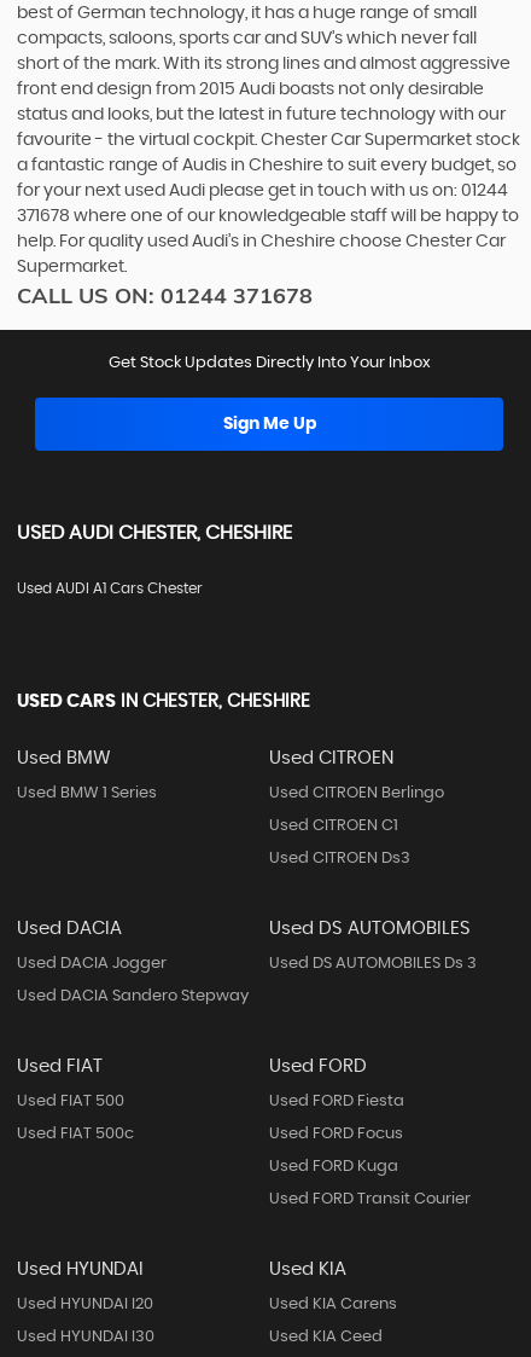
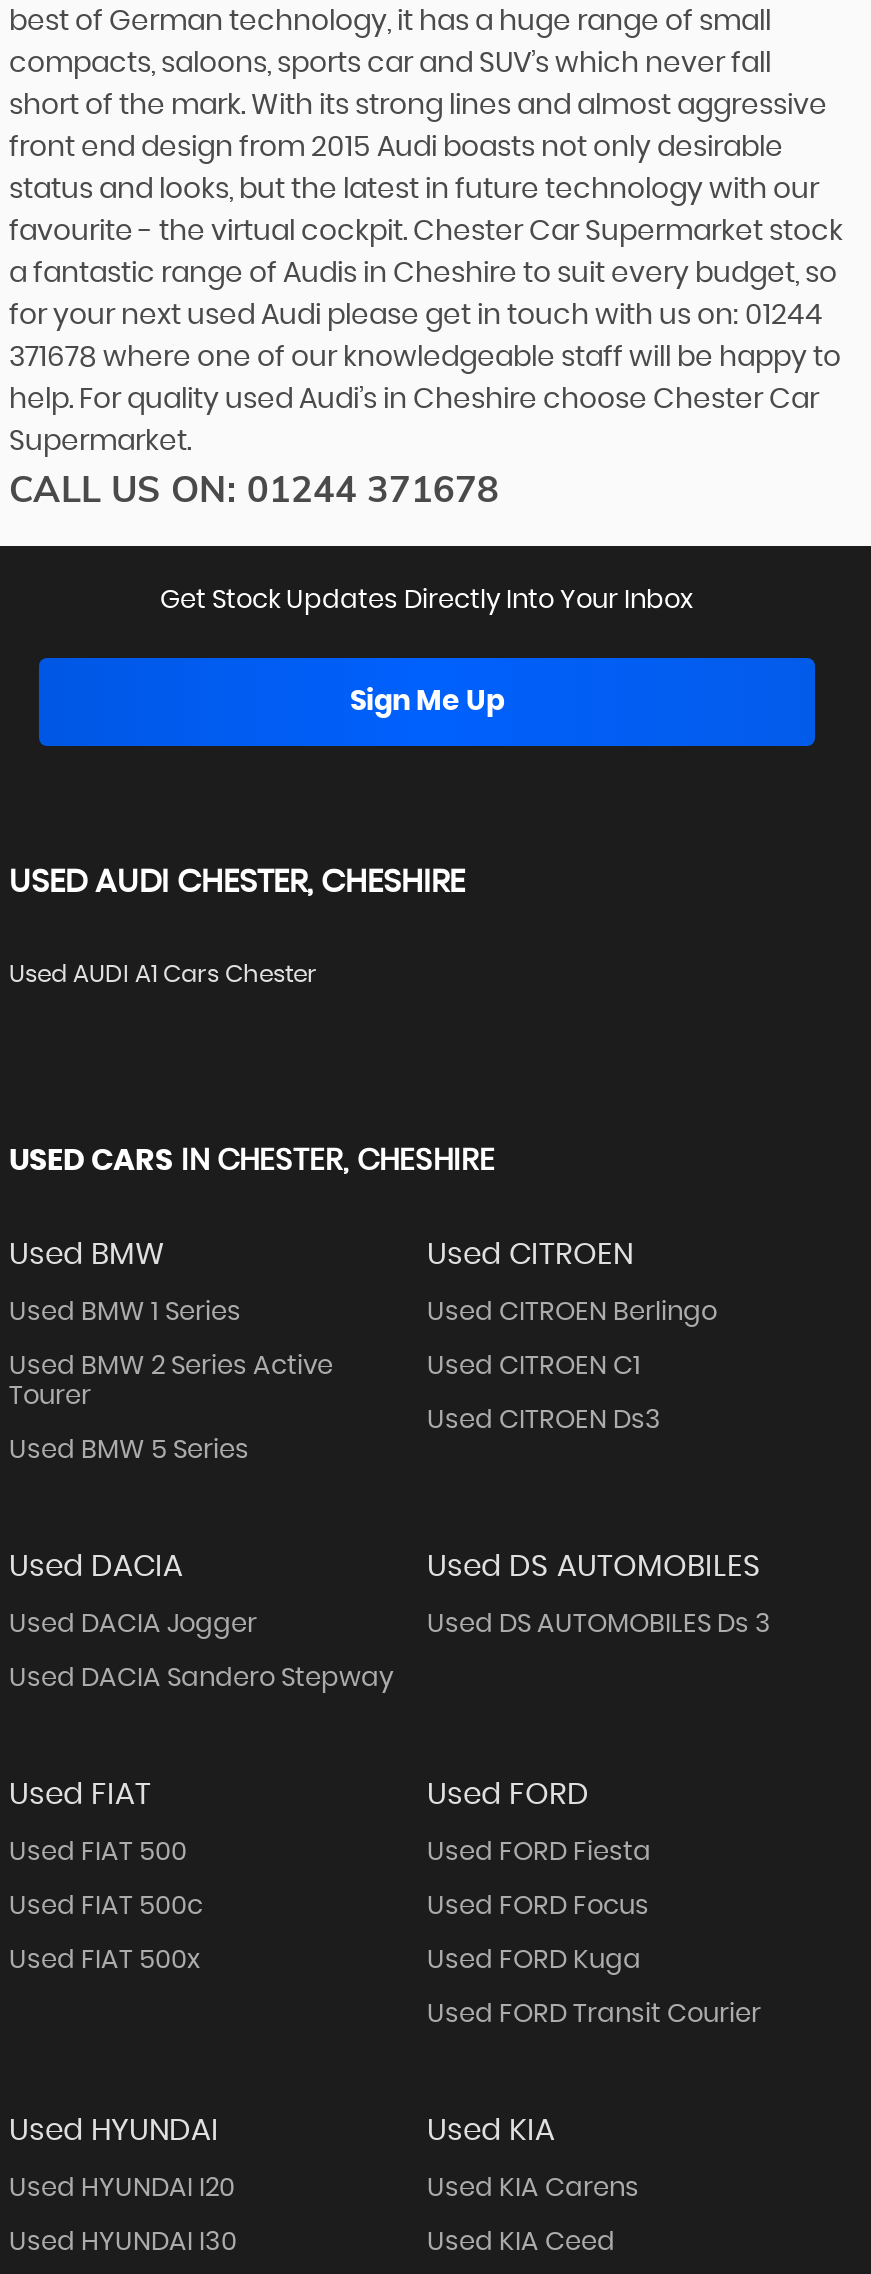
+ Used BMW 2 Series Active
+ Tourer
+ Used BMW 5 Series

+ Used FIAT 500x
